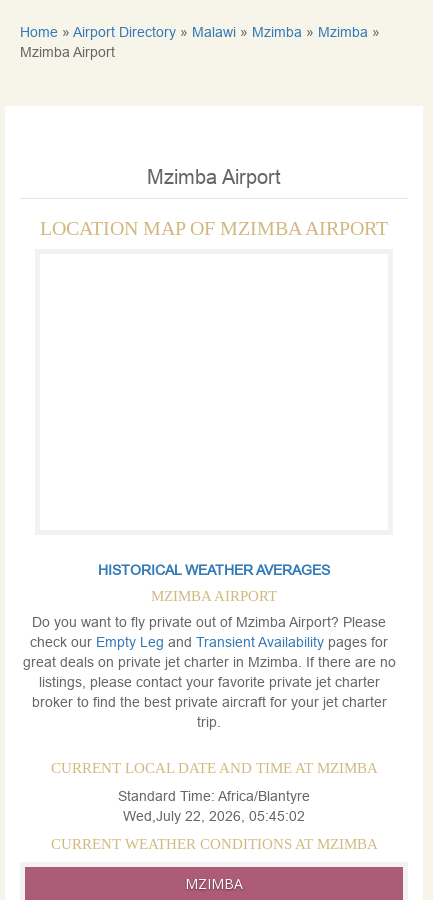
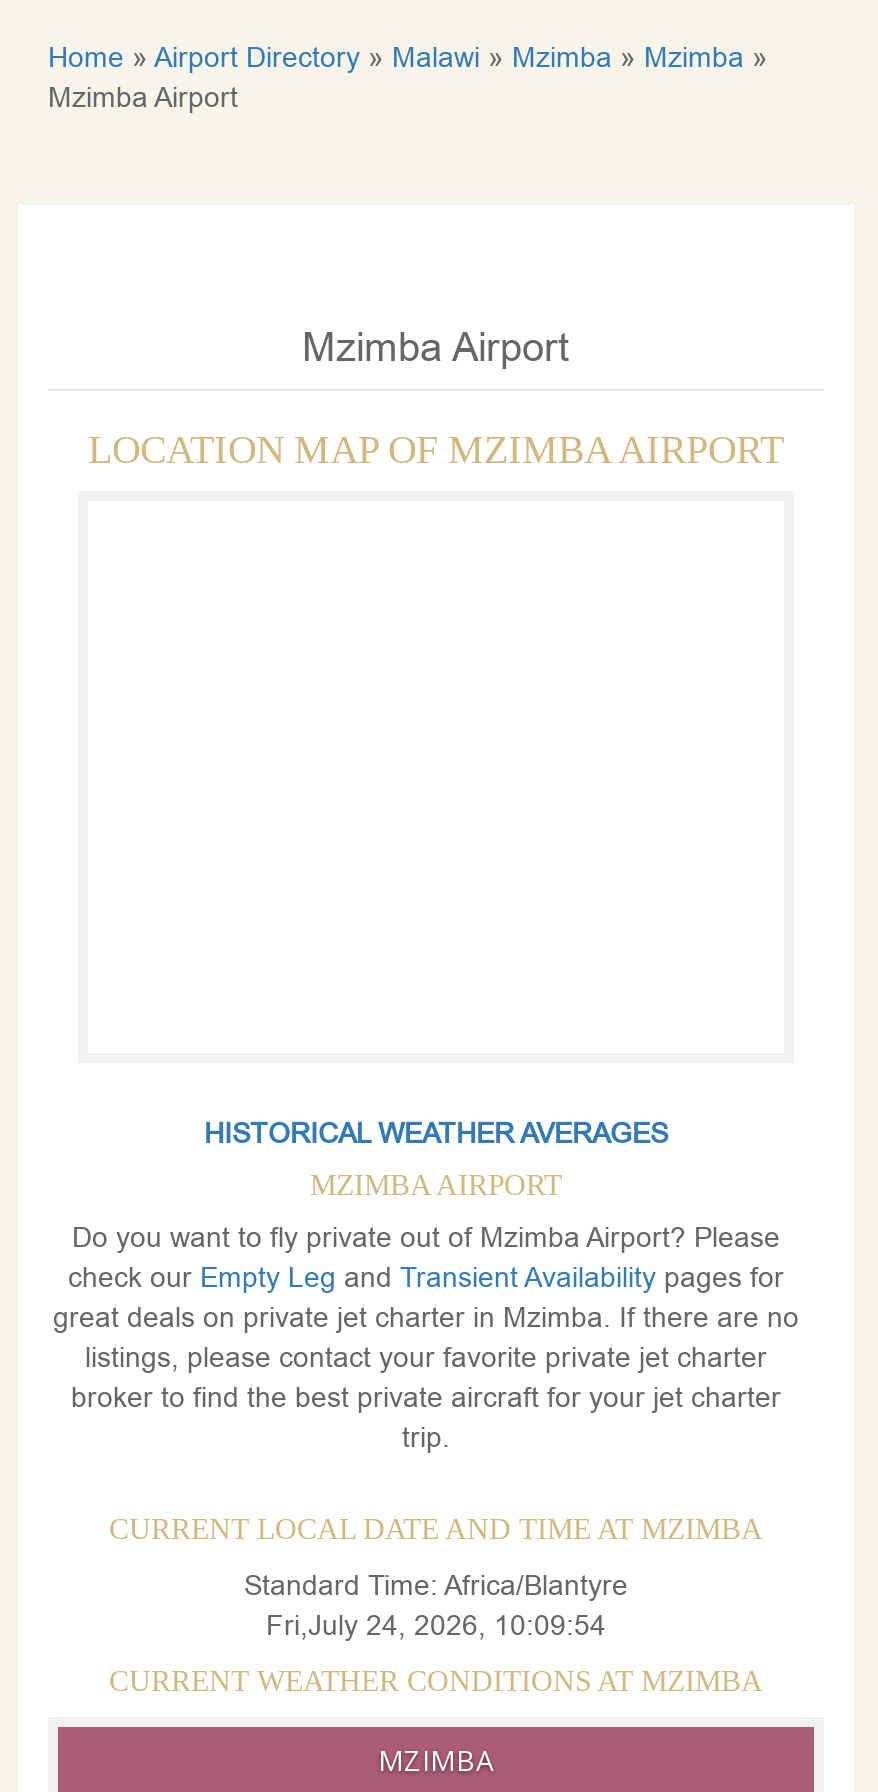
- Wed,July 22, 2026, 05:45:02
+ Fri,July 24, 2026, 10:09:54
